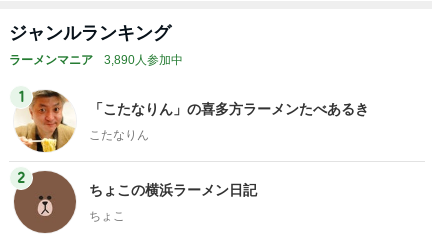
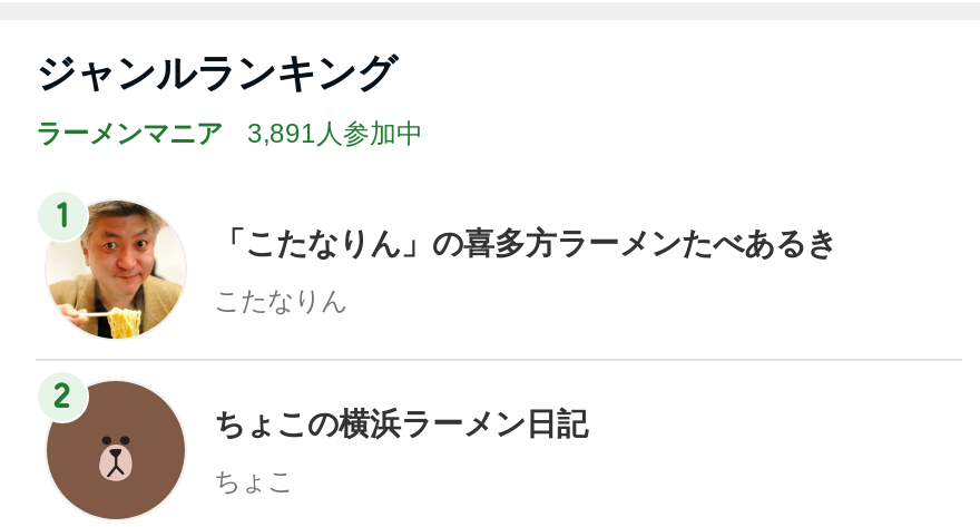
- ラーメンマニア 3,890人参加中
+ ラーメンマニア 3,891人参加中
